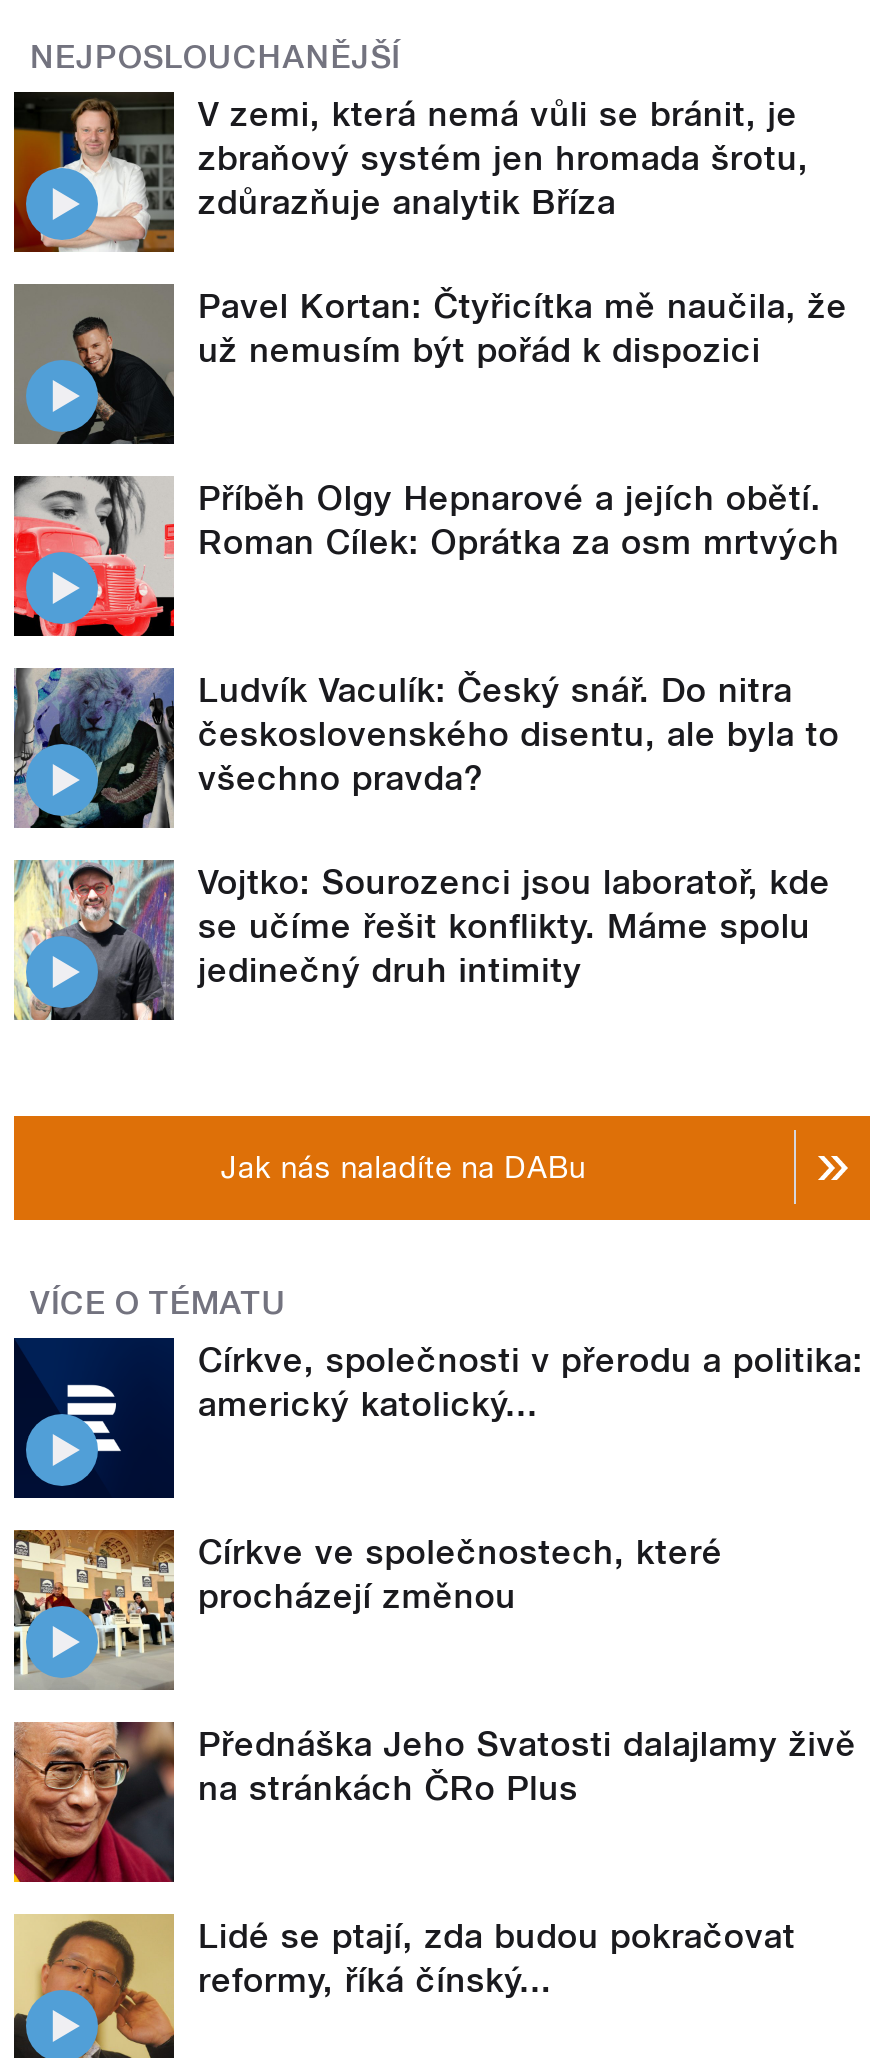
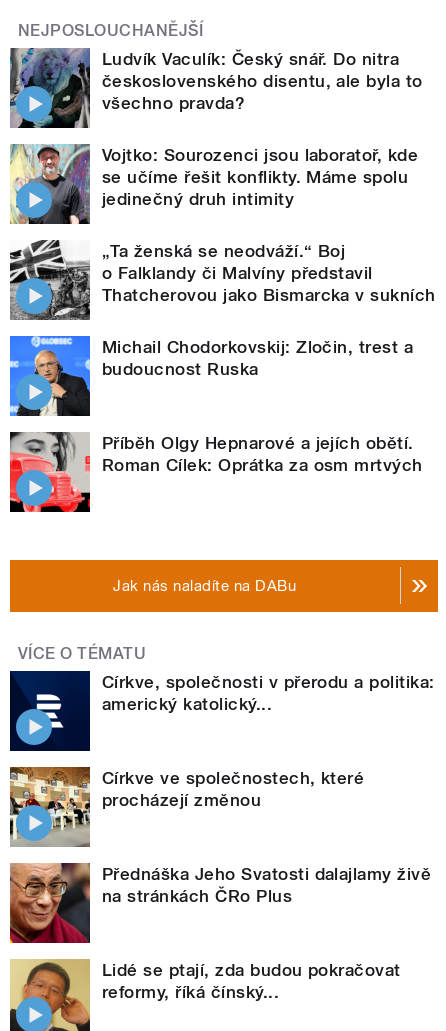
- [image]
- V zemi, která nemá vůli se bránit, je
- zbraňový systém jen hromada šrotu,
- zdůrazňuje analytik Bříza
- Pavel Kortan: Čtyřicítka mě naučila, že
- už nemusím být pořád k dispozici

- [image]

moved down: [image] | Příběh Olgy Hepnarové a jejích obětí. | Roman Cílek: Oprátka za osm mrtvých

moved up: [image] | Ludvík Vaculík: Český snář. Do nitra | československého disentu, ale byla to | všechno pravda? | Vojtko: Sourozenci jsou laboratoř, kde | se učíme řešit konflikty. Máme spolu | jedinečný druh intimity

+ [image]
+ „Ta ženská se neodváží.“ Boj
+ o Falklandy či Malvíny představil
+ Thatcherovou jako Bismarcka v sukních
+ Michail Chodorkovskij: Zločin, trest a
+ budoucnost Ruska

+ [image]
